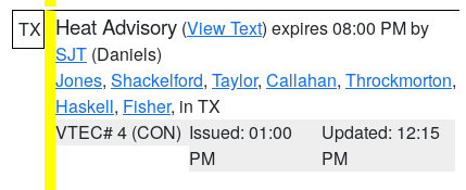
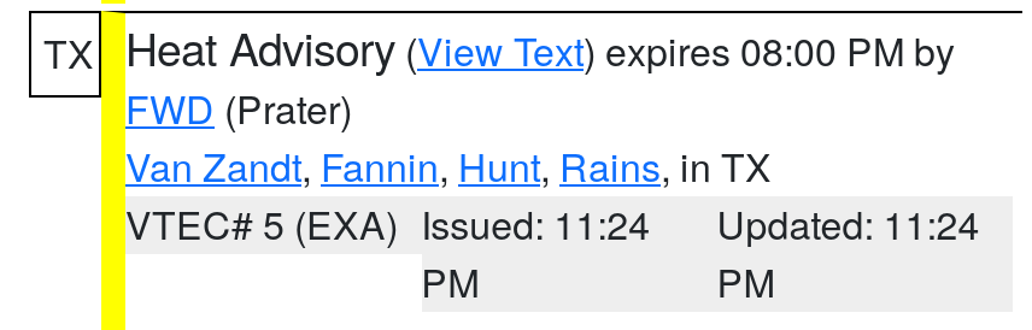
- SJT (Daniels)
- Jones, Shackelford, Taylor, Callahan, Throckmorton,
- Haskell, Fisher, in TX
- VTEC# 4 (CON) Issued: 01:00
+ FWD (Prater)
+ Van Zandt, Fannin, Hunt, Rains, in TX
+ VTEC# 5 (EXA) Issued: 11:24

- Updated: 12:15
+ Updated: 11:24
